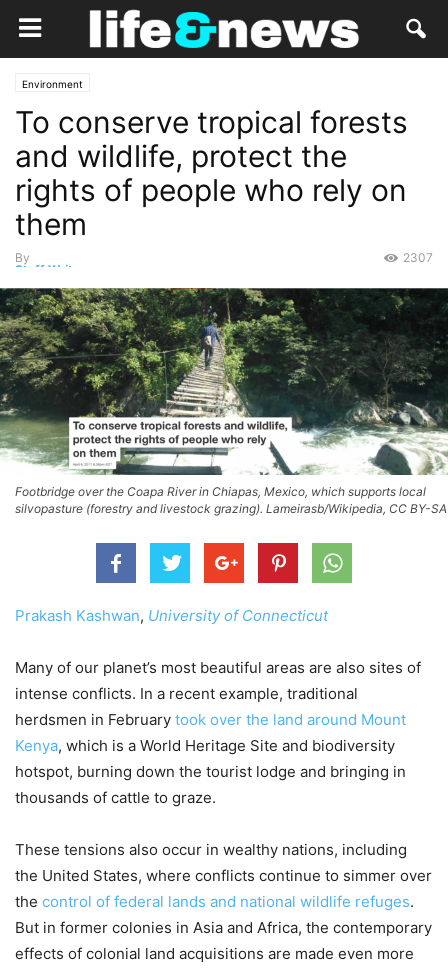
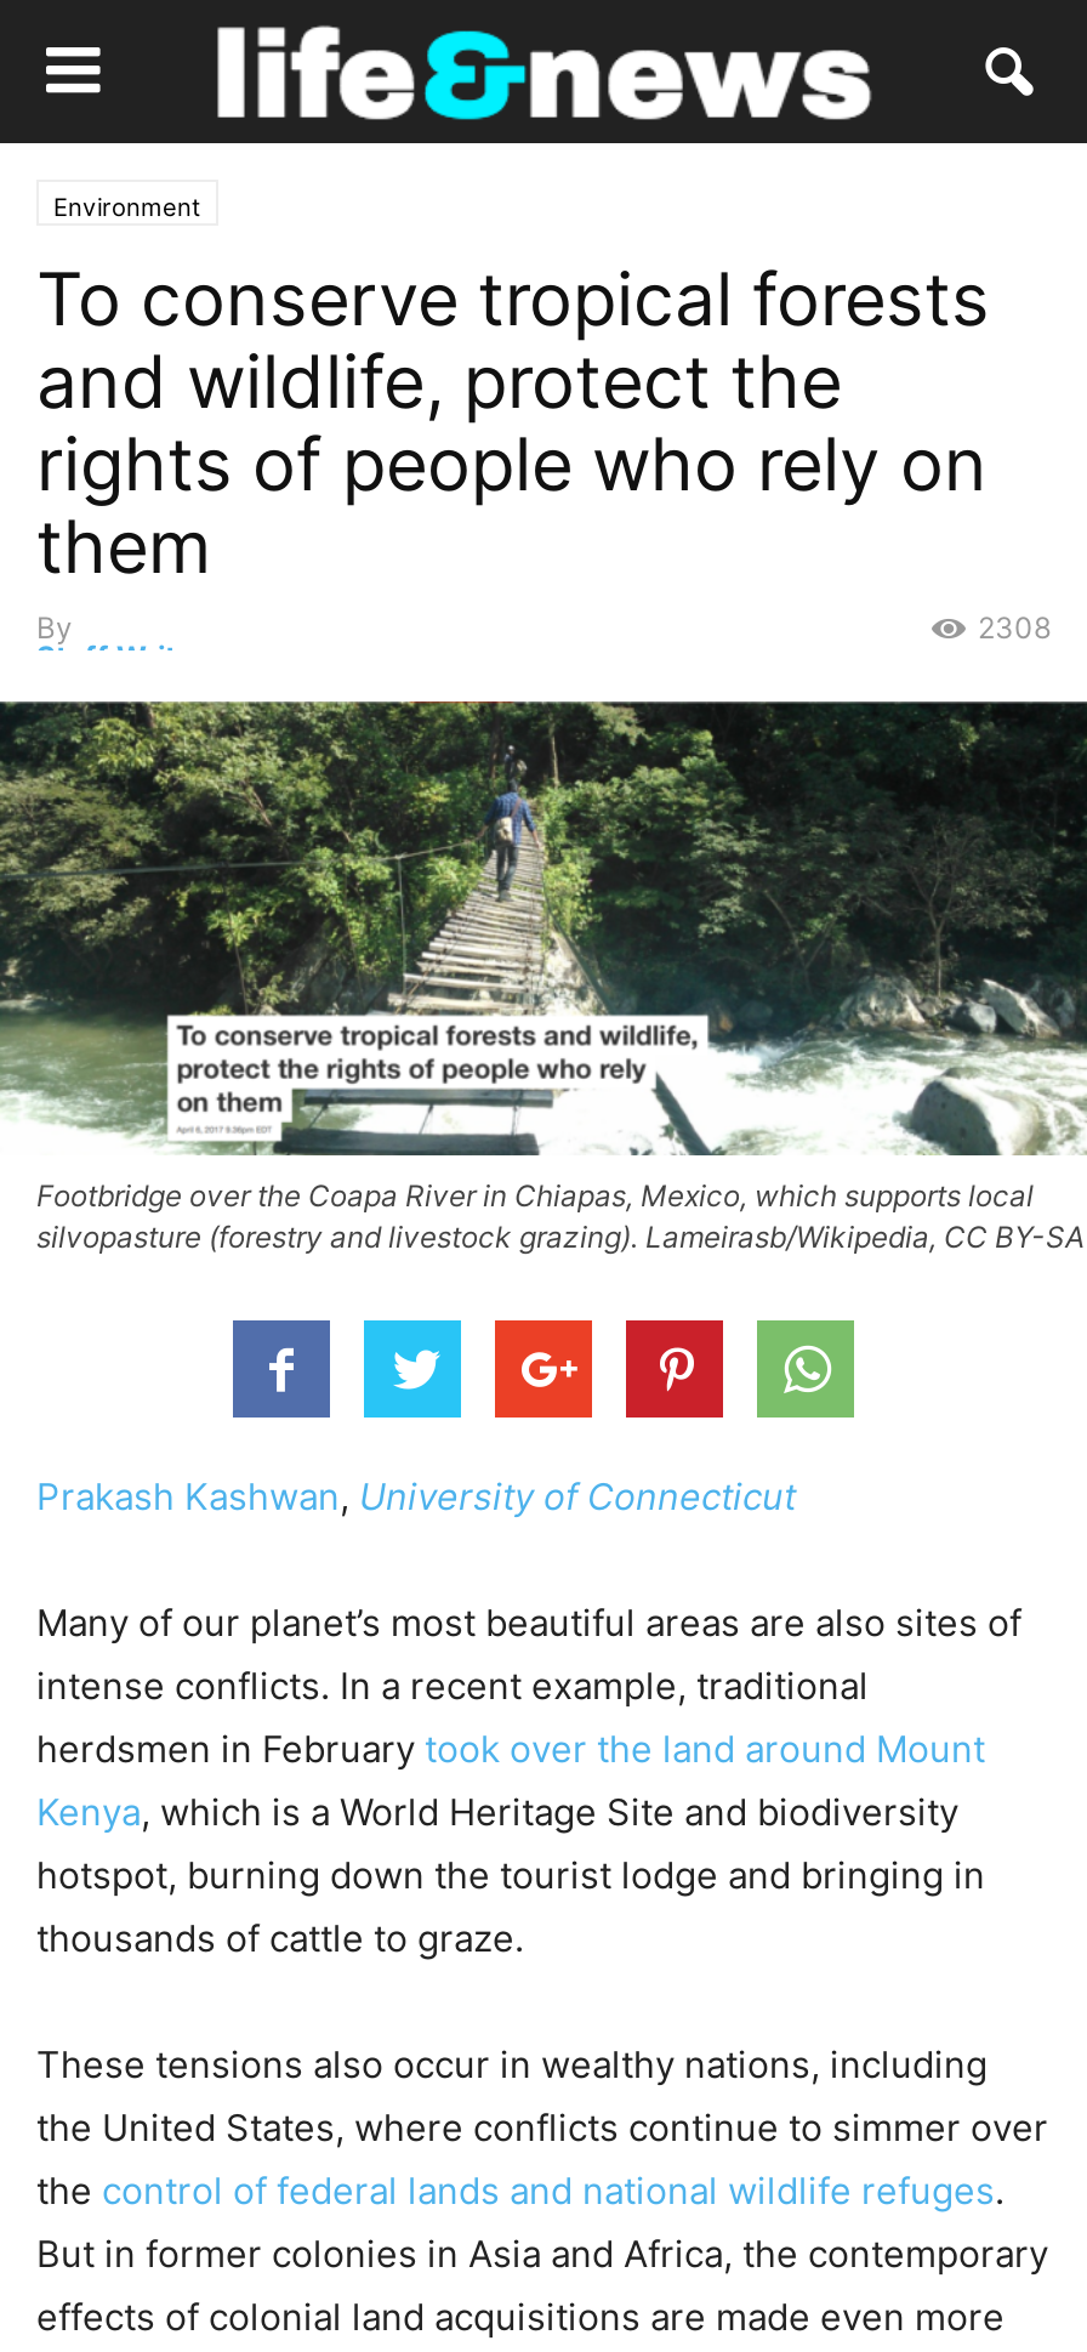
- 2307
+ 2308
